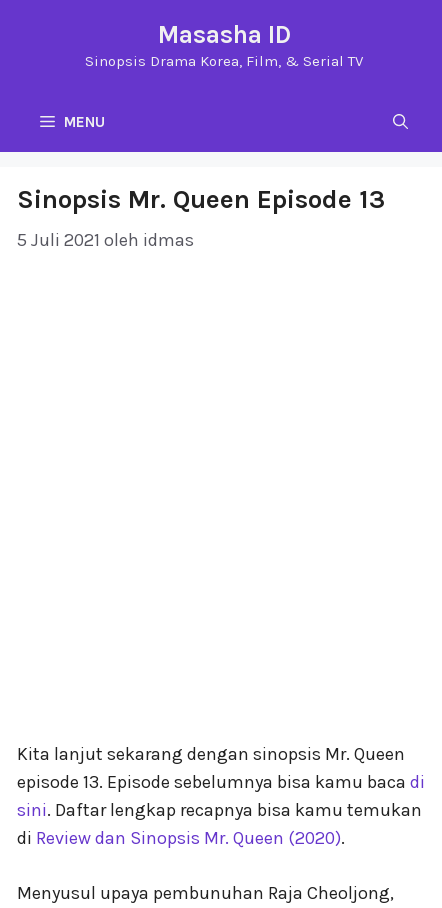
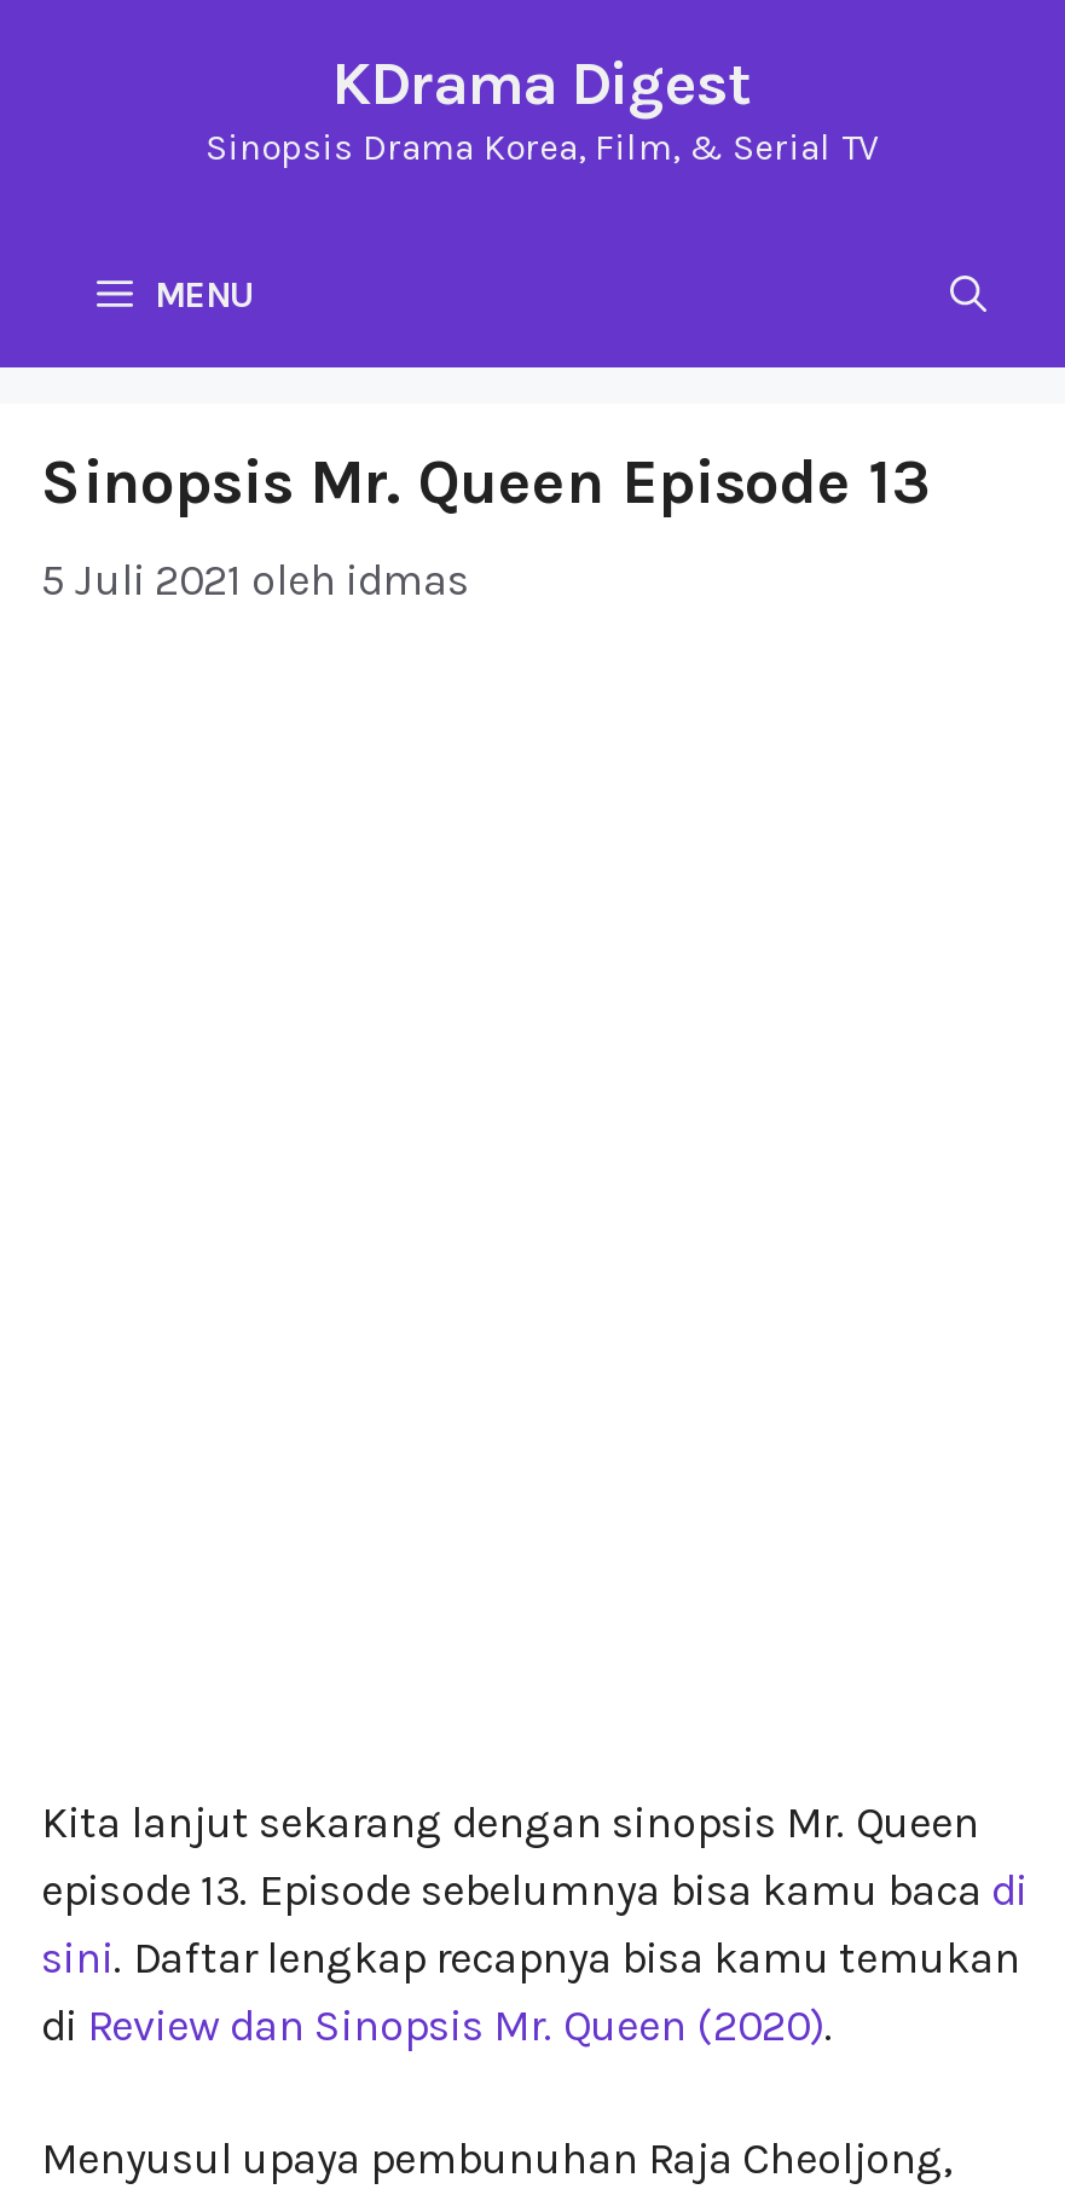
- Masasha ID
+ KDrama Digest
